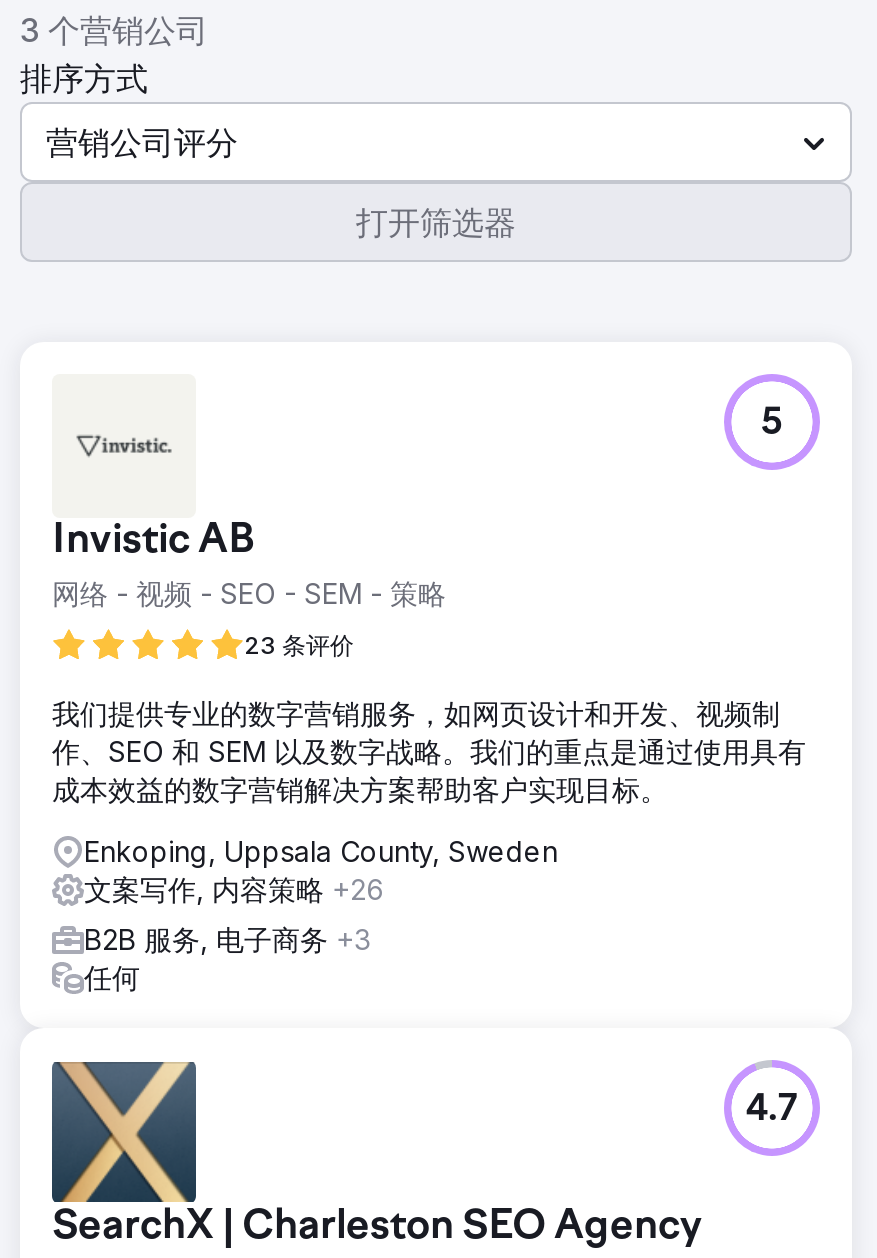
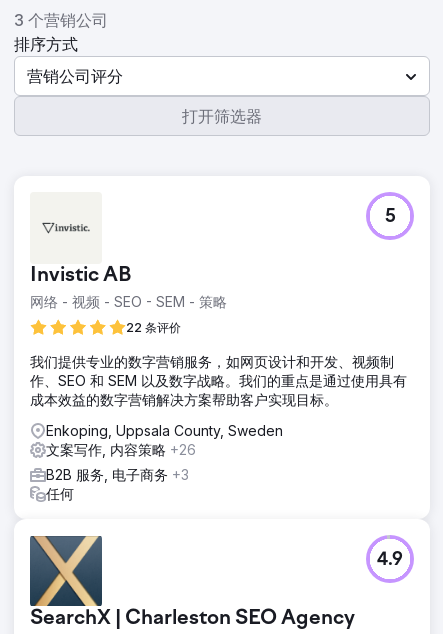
- 23 条评价
+ 22 条评价

- 4.7
+ 4.9
